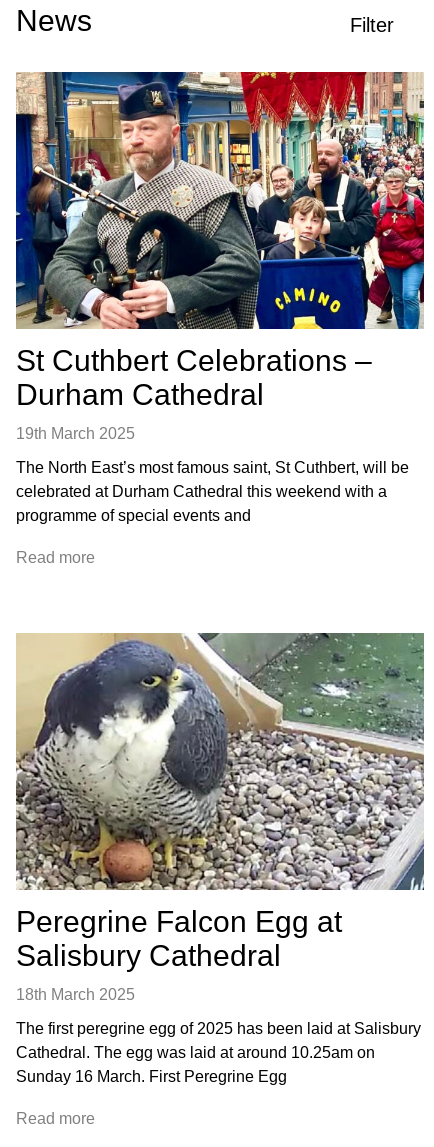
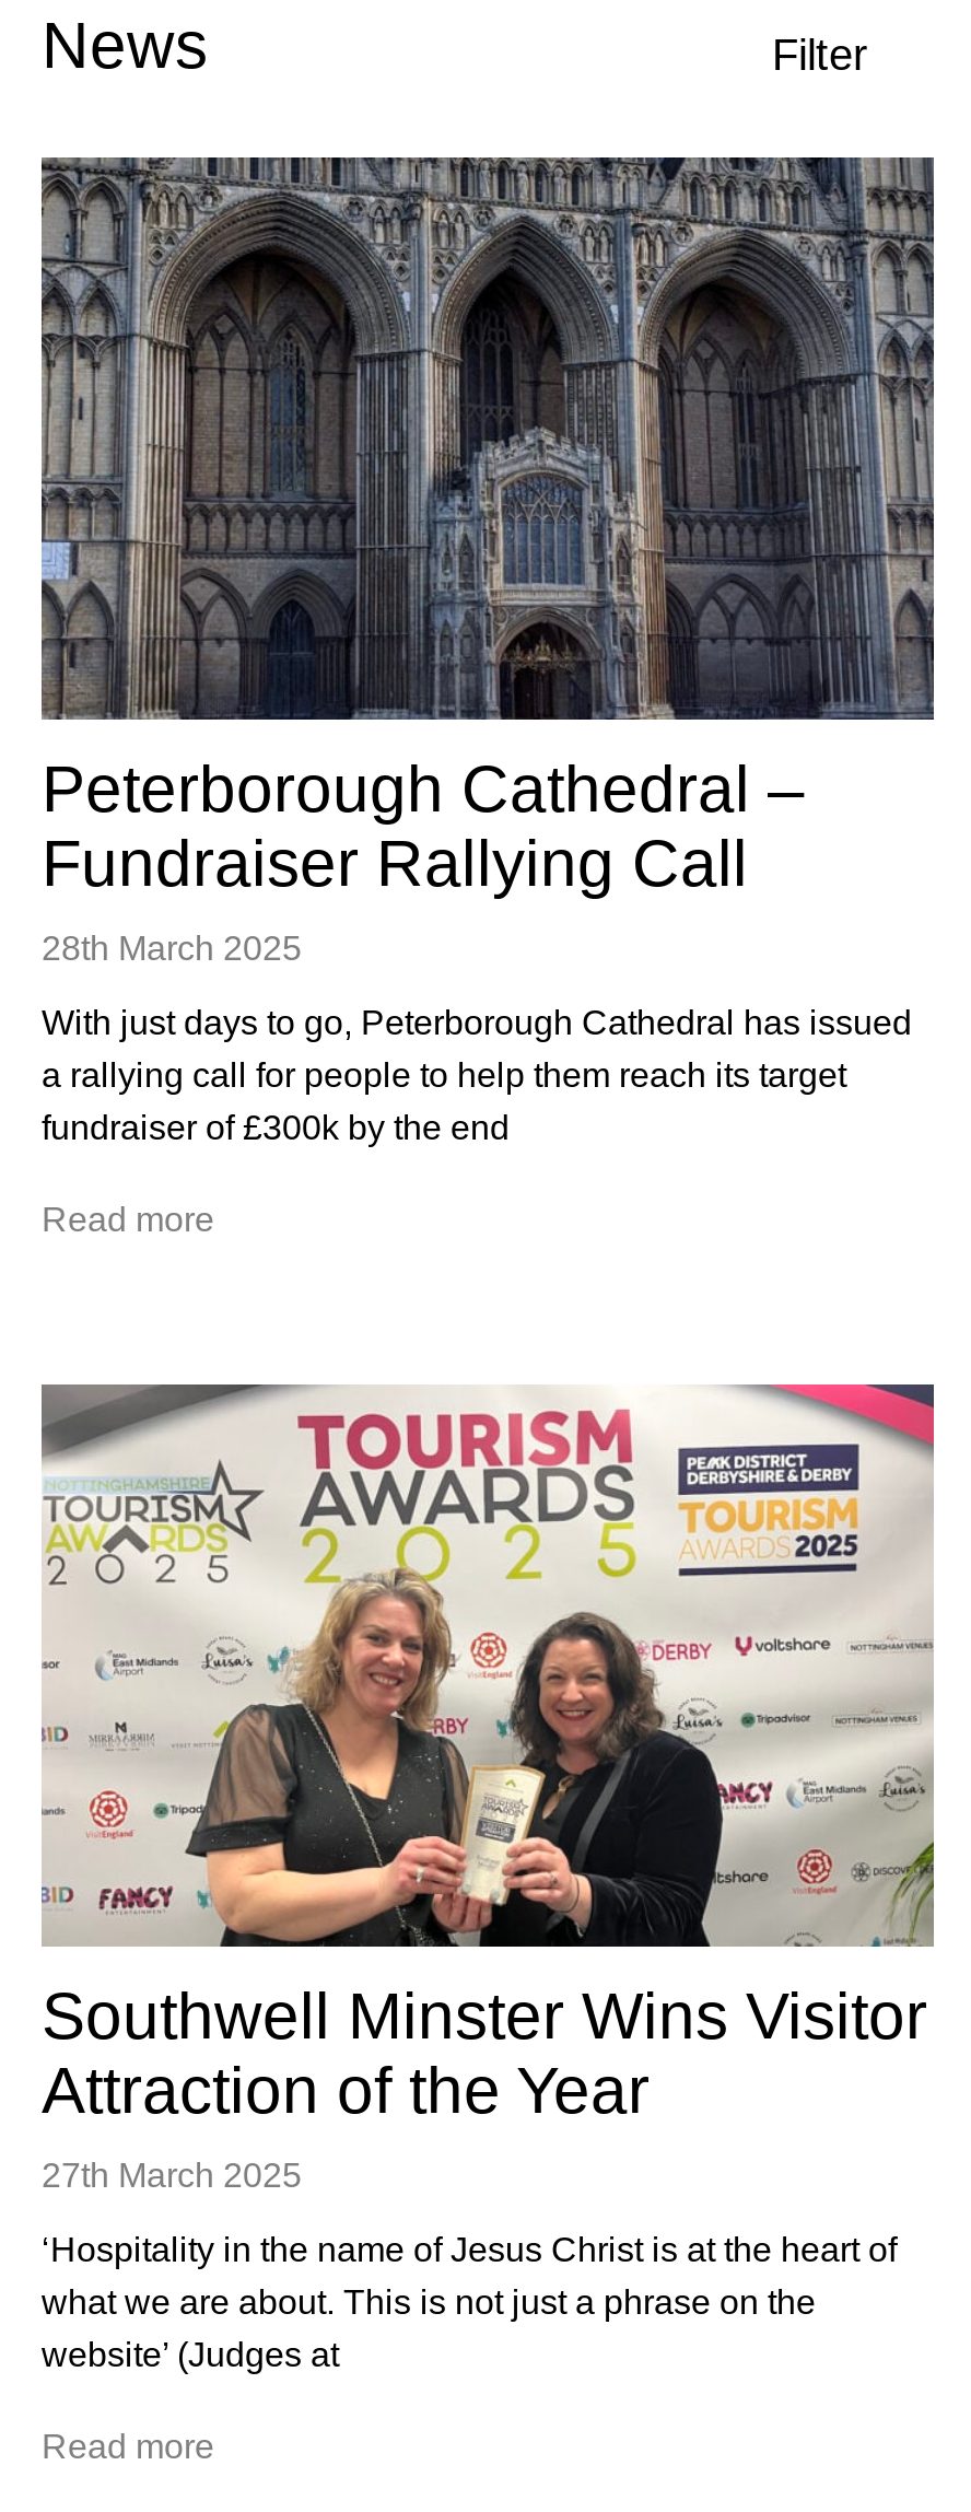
- [image]
- St Cuthbert Celebrations –
- Durham Cathedral
- 19th March 2025
+ [image]
+ Peterborough Cathedral –
+ Fundraiser Rallying Call
+ 28th March 2025

- The North East’s most famous saint, St Cuthbert, will be
- celebrated at Durham Cathedral this weekend with a
- programme of special events and
+ With just days to go, Peterborough Cathedral has issued
+ a rallying call for people to help them reach its target
+ fundraiser of £300k by the end

- [image]
- Peregrine Falcon Egg at
- Salisbury Cathedral
- 18th March 2025
+ [image]
+ Southwell Minster Wins Visitor
+ Attraction of the Year
+ 27th March 2025

- The first peregrine egg of 2025 has been laid at Salisbury
- Cathedral. The egg was laid at around 10.25am on
- Sunday 16 March. First Peregrine Egg
+ ‘Hospitality in the name of Jesus Christ is at the heart of
+ what we are about. This is not just a phrase on the
+ website’ (Judges at
